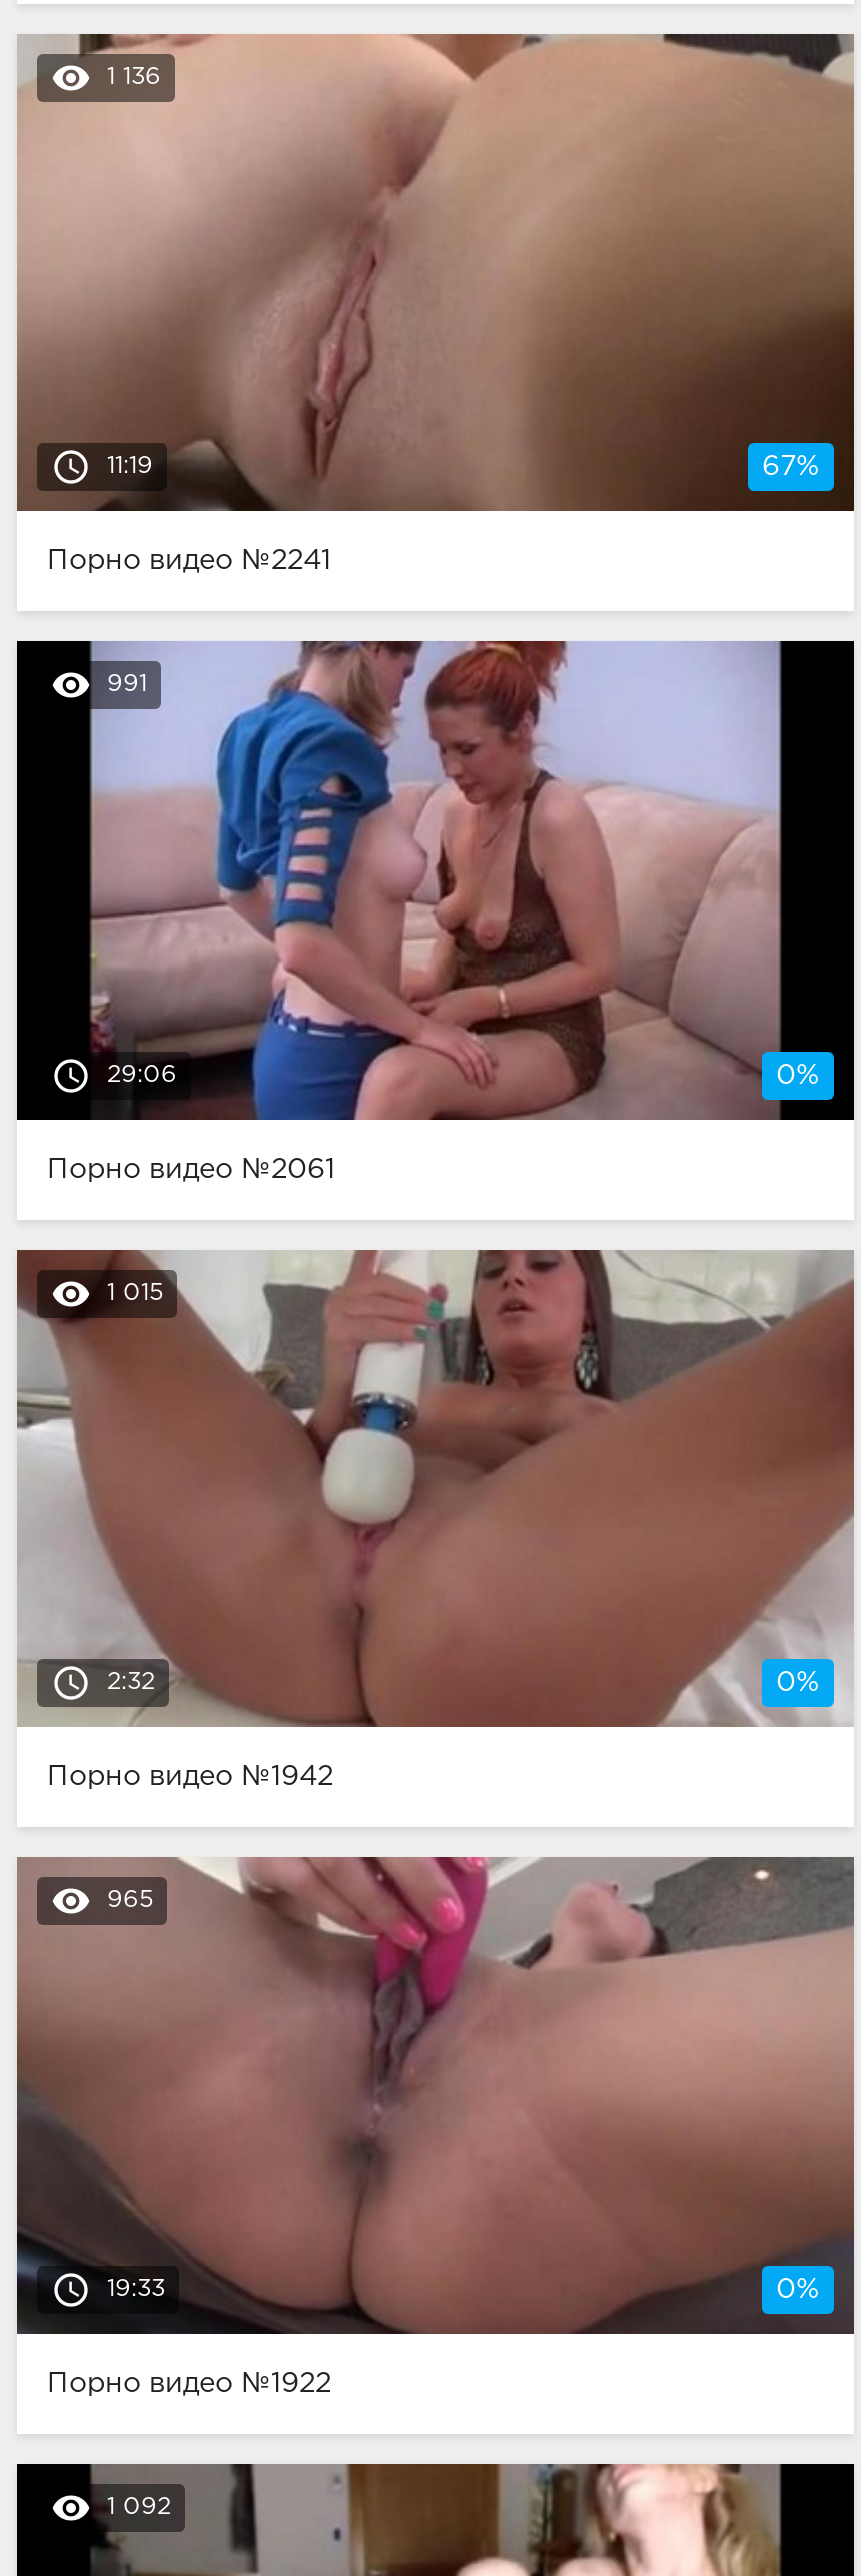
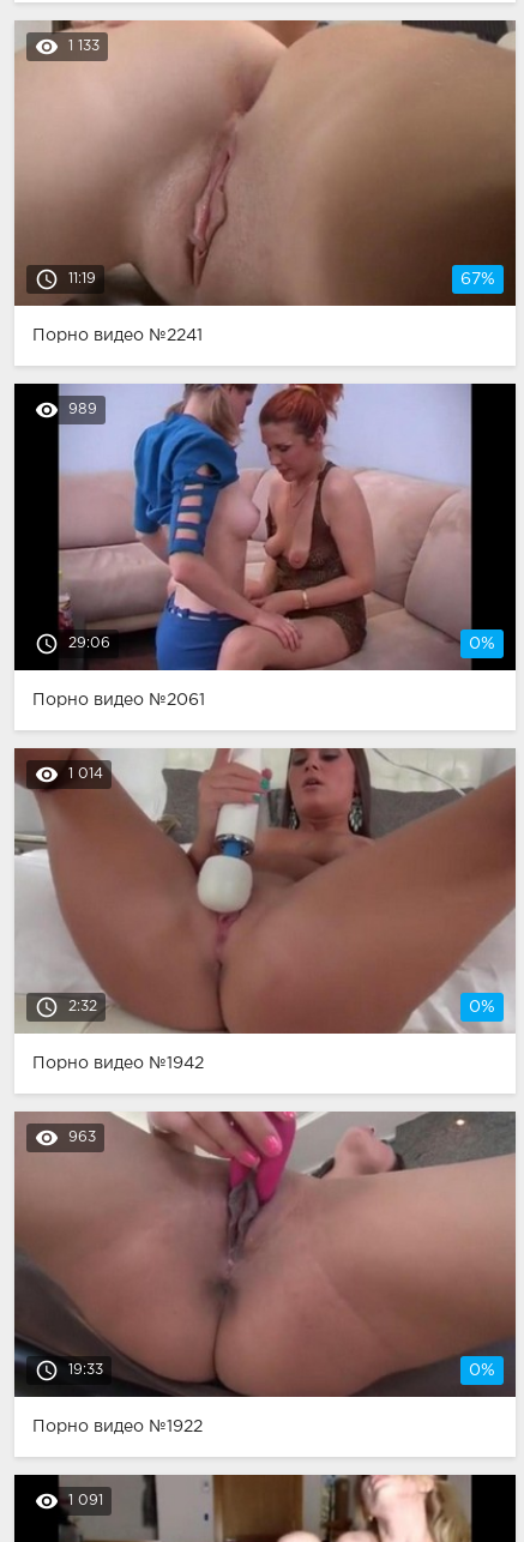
- 1 136
+ 1 133

- 991
+ 989

- 1 015
+ 1 014

- 965
+ 963

- 1 092
+ 1 091
